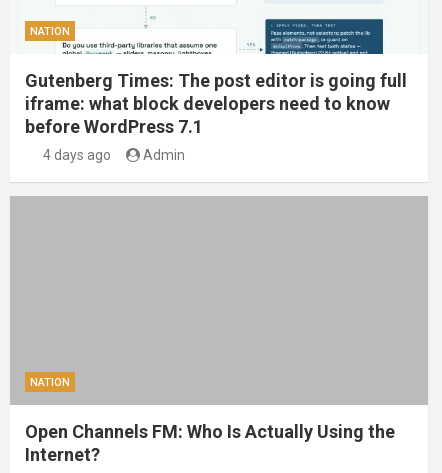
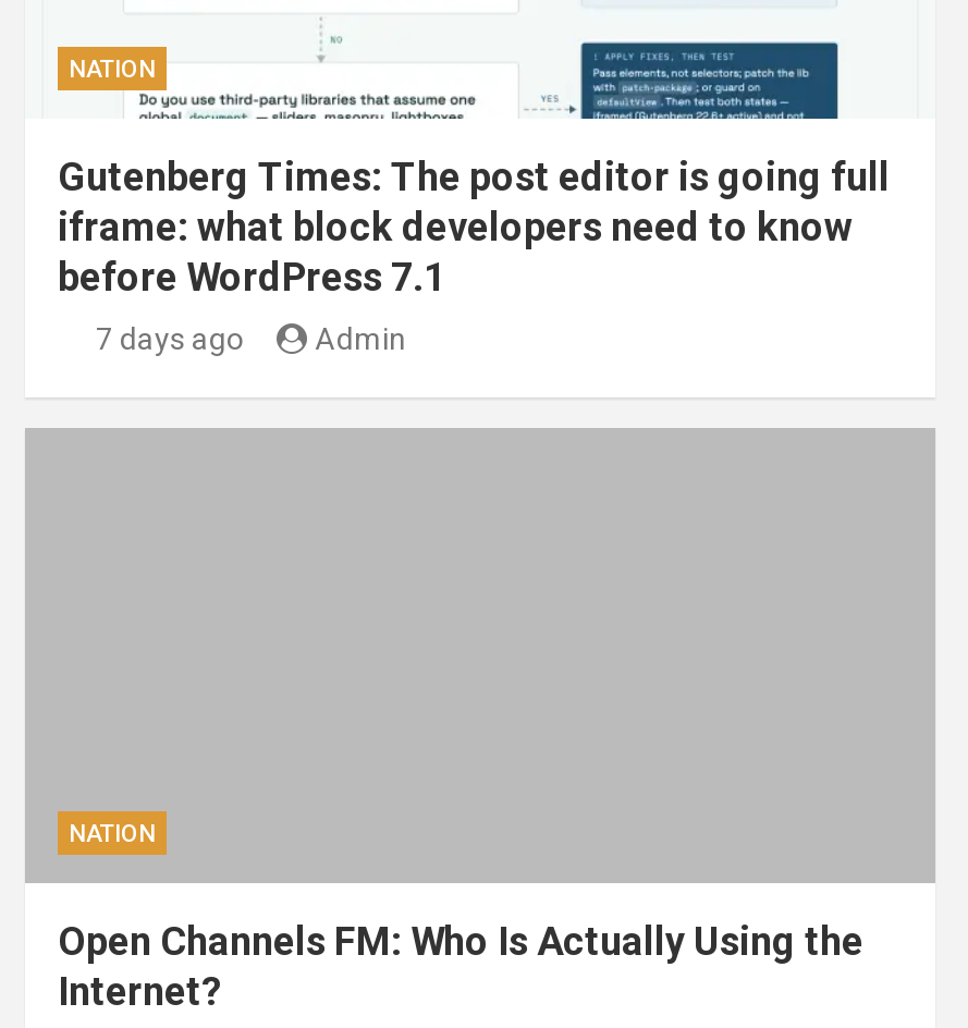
- 4 days ago
+ 7 days ago
